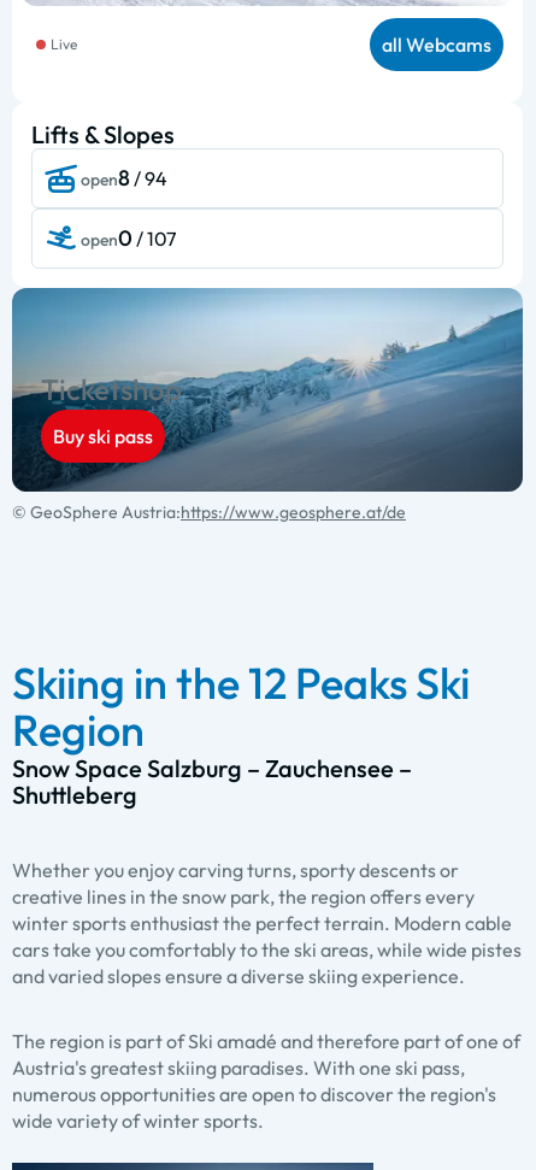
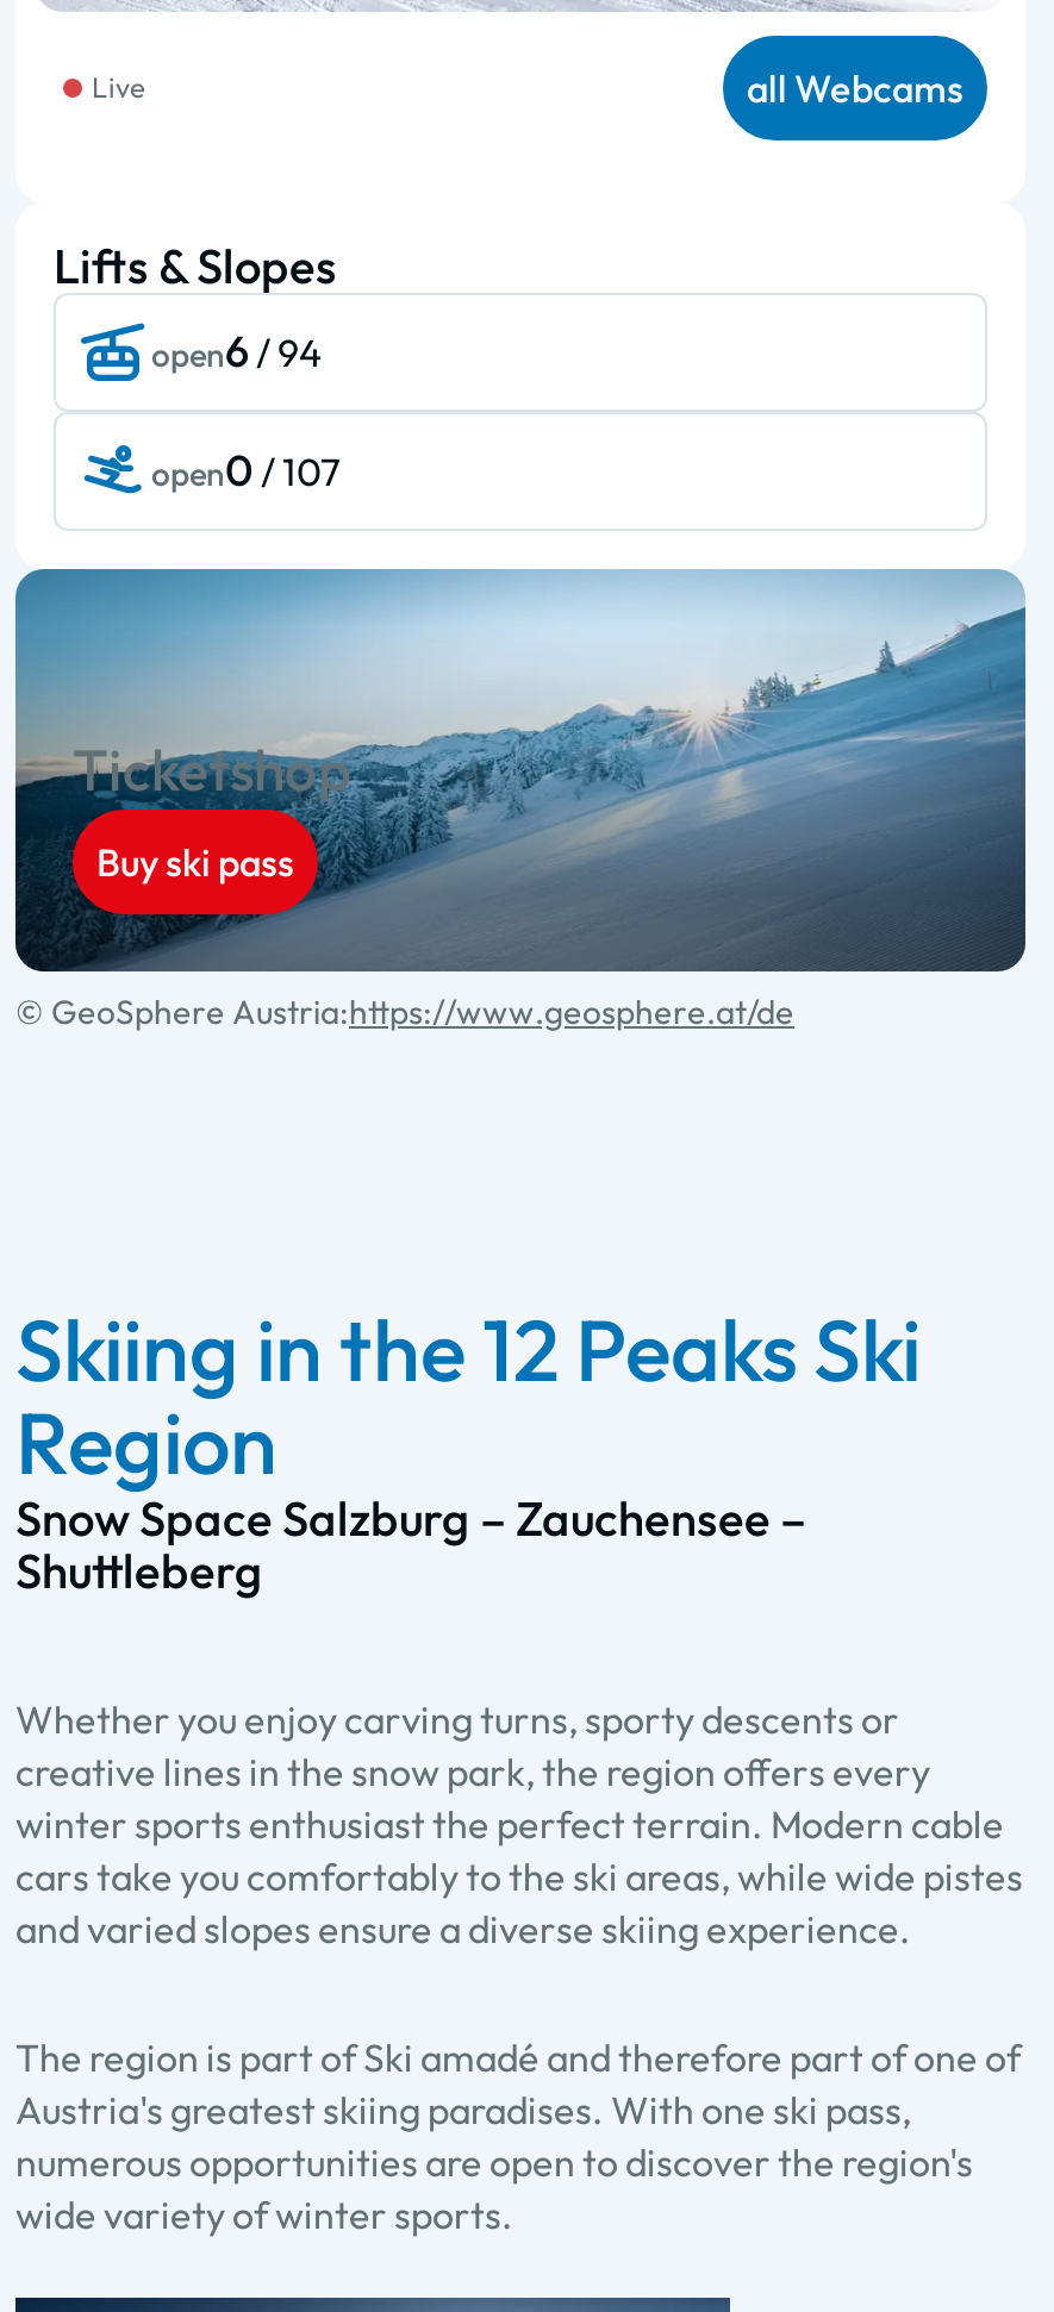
- open8 / 94
+ open6 / 94
